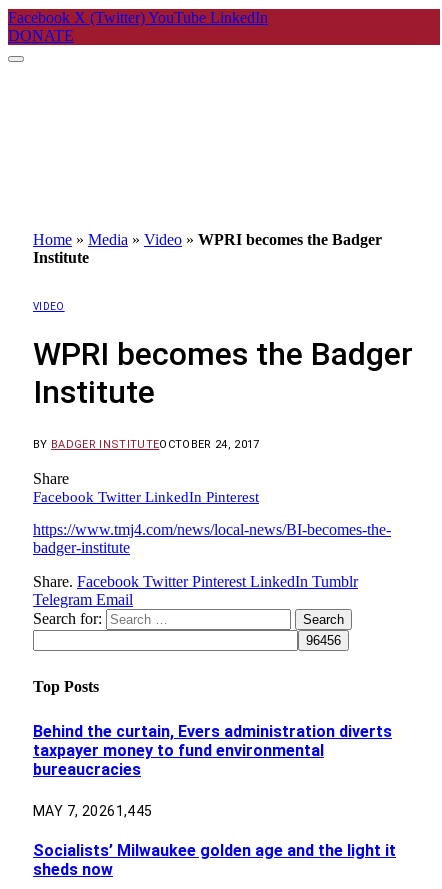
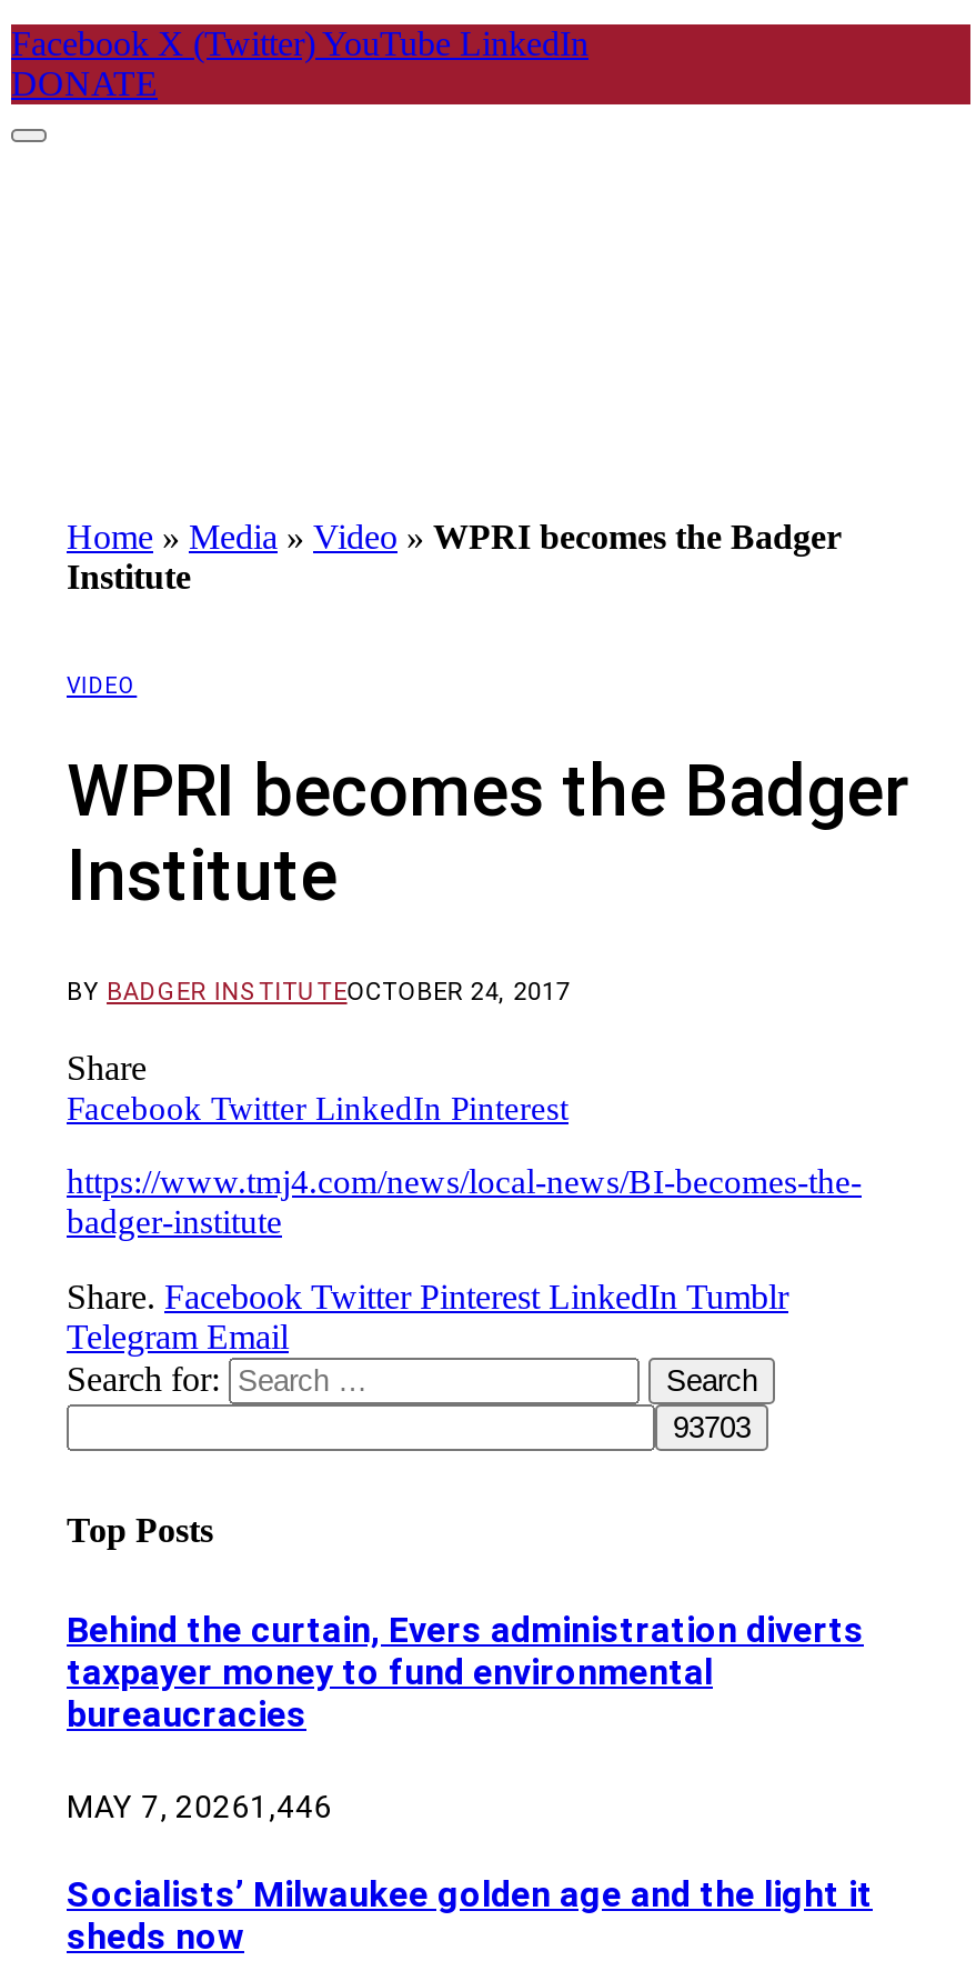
- MAY 7, 20261,445
+ MAY 7, 20261,446
